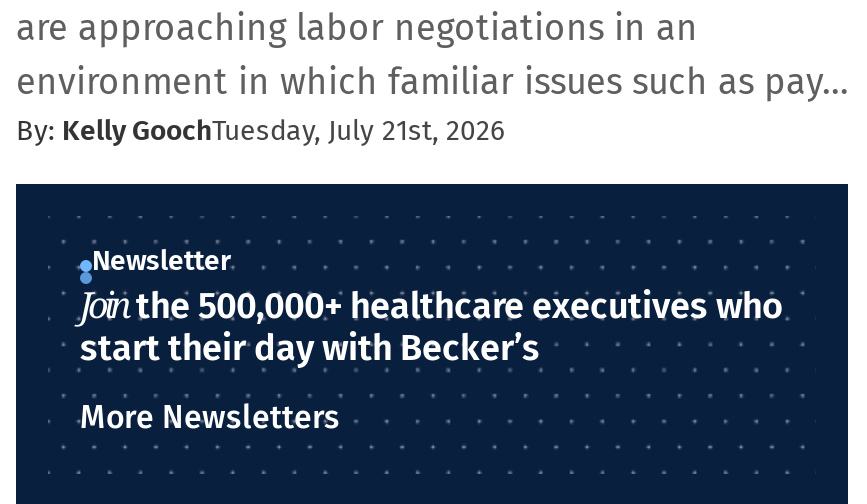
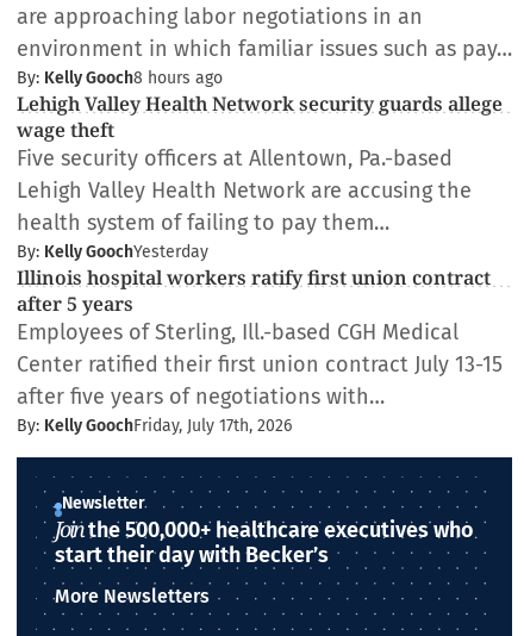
- By: Kelly GoochTuesday, July 21st, 2026
+ By: Kelly Gooch8 hours ago
+ Lehigh Valley Health Network security guards allege
+ wage theft
+ Five security officers at Allentown, Pa.-based
+ Lehigh Valley Health Network are accusing the
+ health system of failing to pay them…
+ By: Kelly GoochYesterday
+ Illinois hospital workers ratify first union contract
+ after 5 years
+ Employees of Sterling, Ill.-based CGH Medical
+ Center ratified their first union contract July 13-15
+ after five years of negotiations with…
+ By: Kelly GoochFriday, July 17th, 2026
